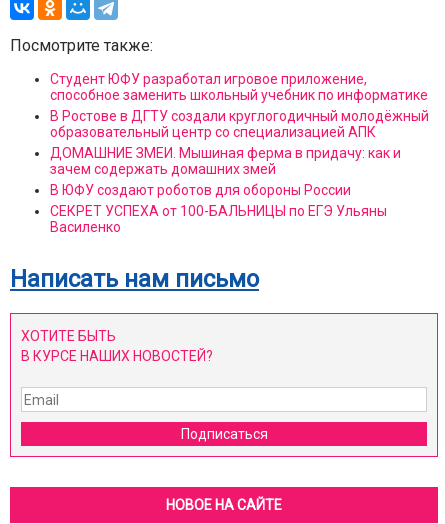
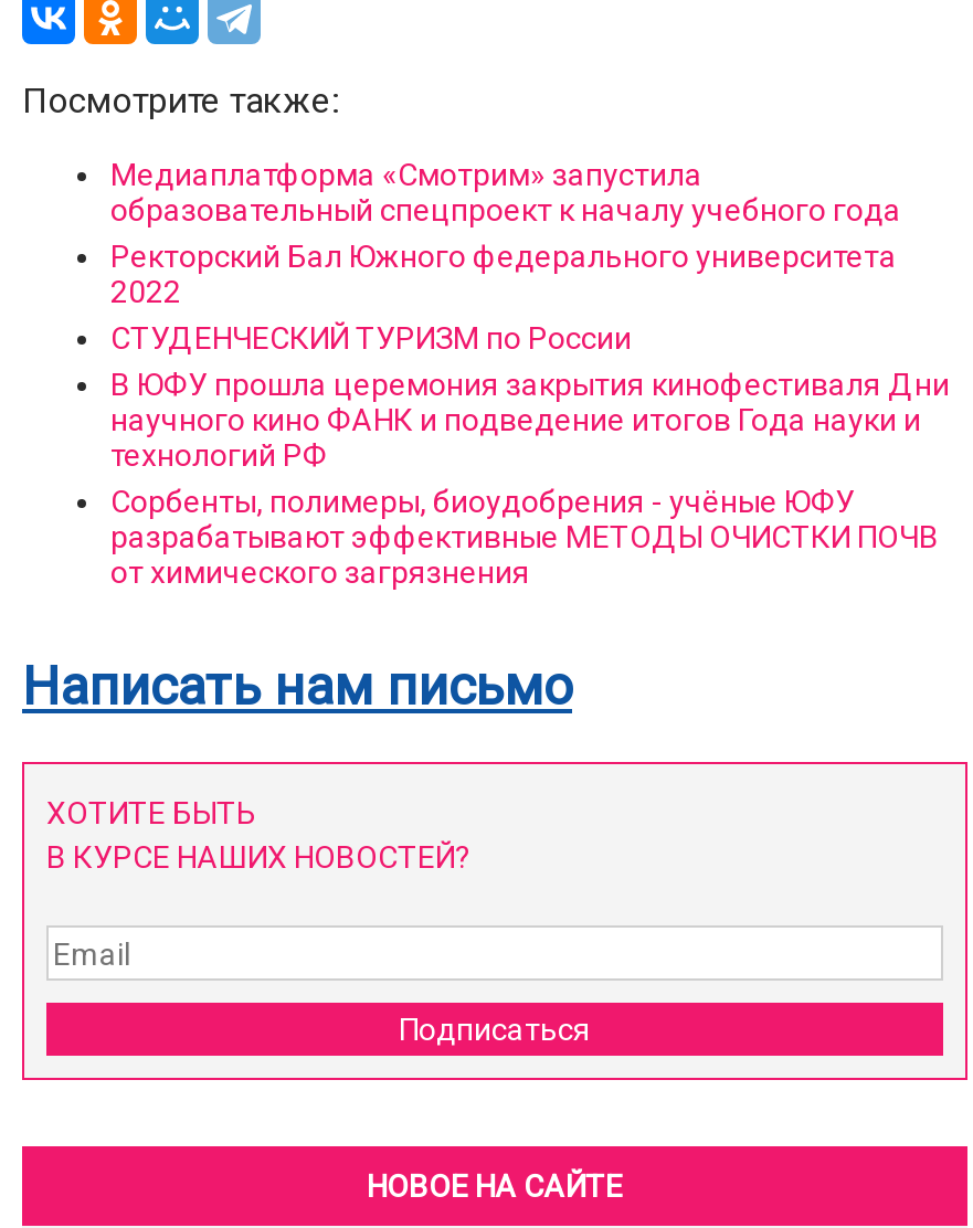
- Студент ЮФУ разработал игровое приложение,
- способное заменить школьный учебник по информатике
- В Ростове в ДГТУ создали круглогодичный молодёжный
- образовательный центр со специализацией АПК
- ДОМАШНИЕ ЗМЕИ. Мышиная ферма в придачу: как и
- зачем содержать домашних змей
- В ЮФУ создают роботов для обороны России
- СЕКРЕТ УСПЕХА от 100-БАЛЬНИЦЫ по ЕГЭ Ульяны
- Василенко
+ Медиаплатформа «Смотрим» запустила
+ образовательный спецпроект к началу учебного года
+ Ректорский Бал Южного федерального университета
+ 2022
+ СТУДЕНЧЕСКИЙ ТУРИЗМ по России
+ В ЮФУ прошла церемония закрытия кинофестиваля Дни
+ научного кино ФАНК и подведение итогов Года науки и
+ технологий РФ
+ Сорбенты, полимеры, биоудобрения - учёные ЮФУ
+ разрабатывают эффективные МЕТОДЫ ОЧИСТКИ ПОЧВ
+ от химического загрязнения
